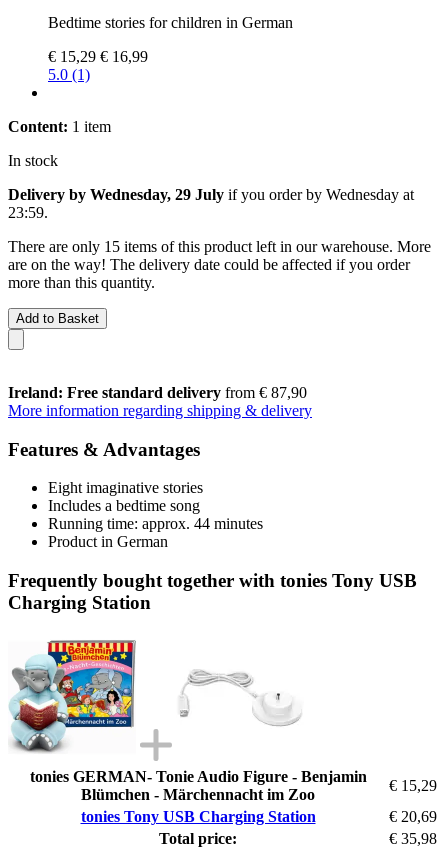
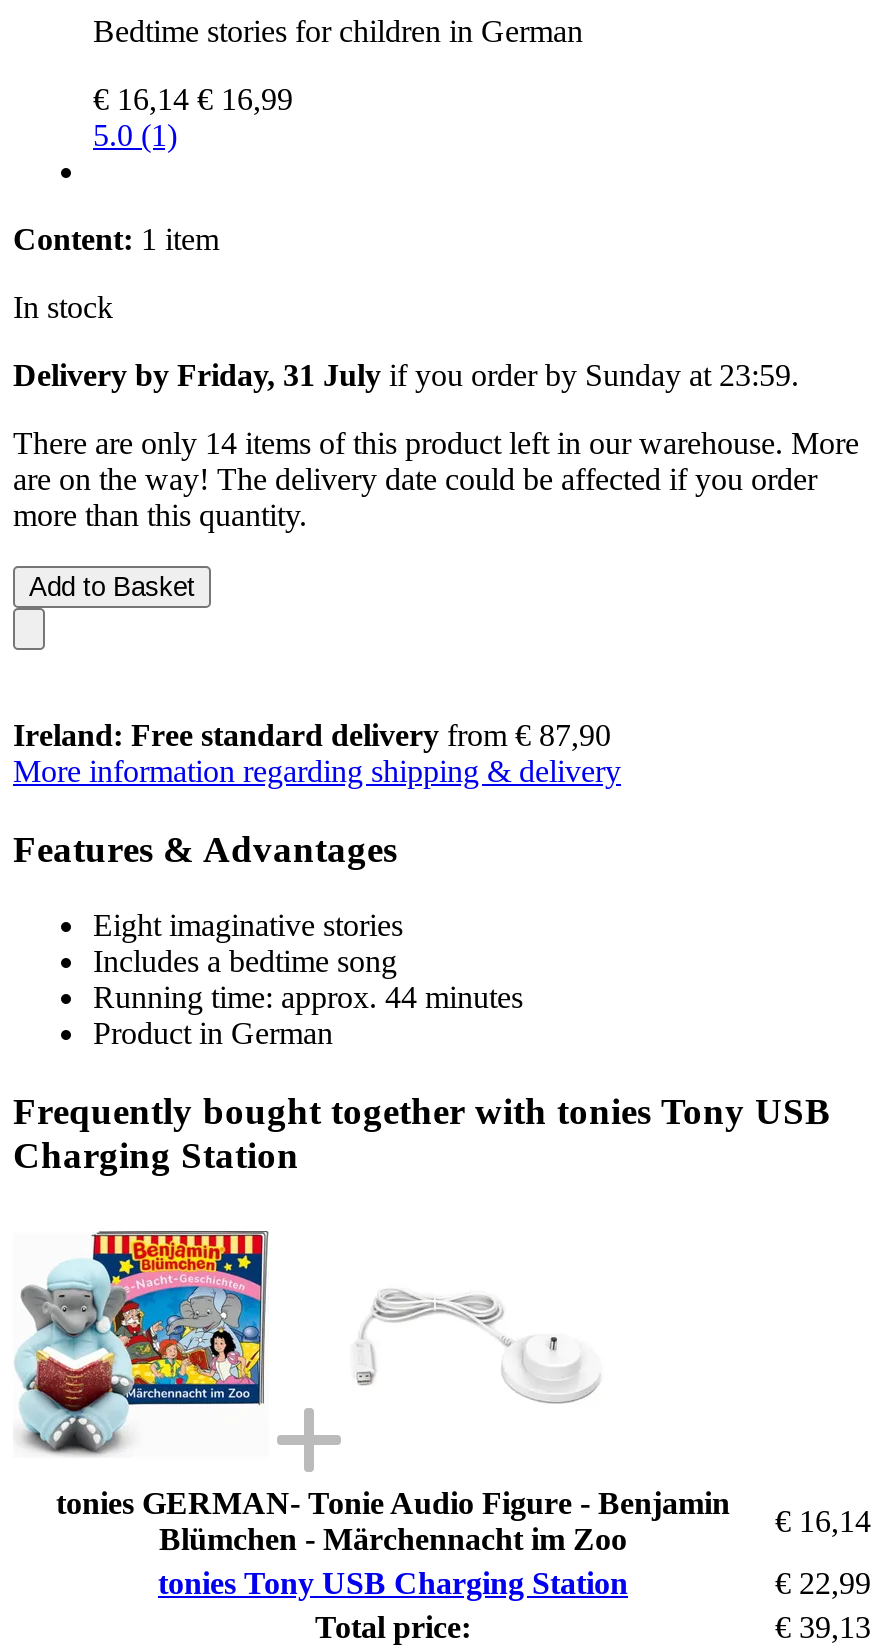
- € 15,29 € 16,99
+ € 16,14 € 16,99

- Delivery by Wednesday, 29 July if you order by Wednesday at
- 23:59.
+ Delivery by Friday, 31 July if you order by Sunday at 23:59.

- There are only 15 items of this product left in our warehouse. More
+ There are only 14 items of this product left in our warehouse. More

- € 15,29
+ € 16,14

- € 20,69
+ € 22,99

- € 35,98
+ € 39,13
